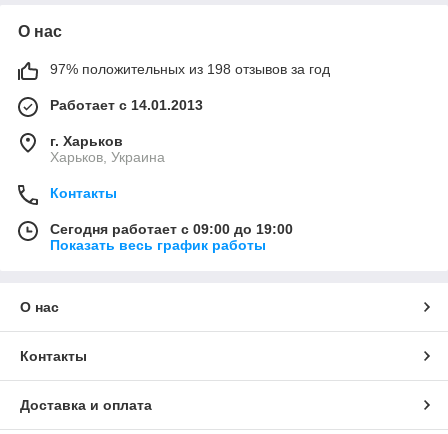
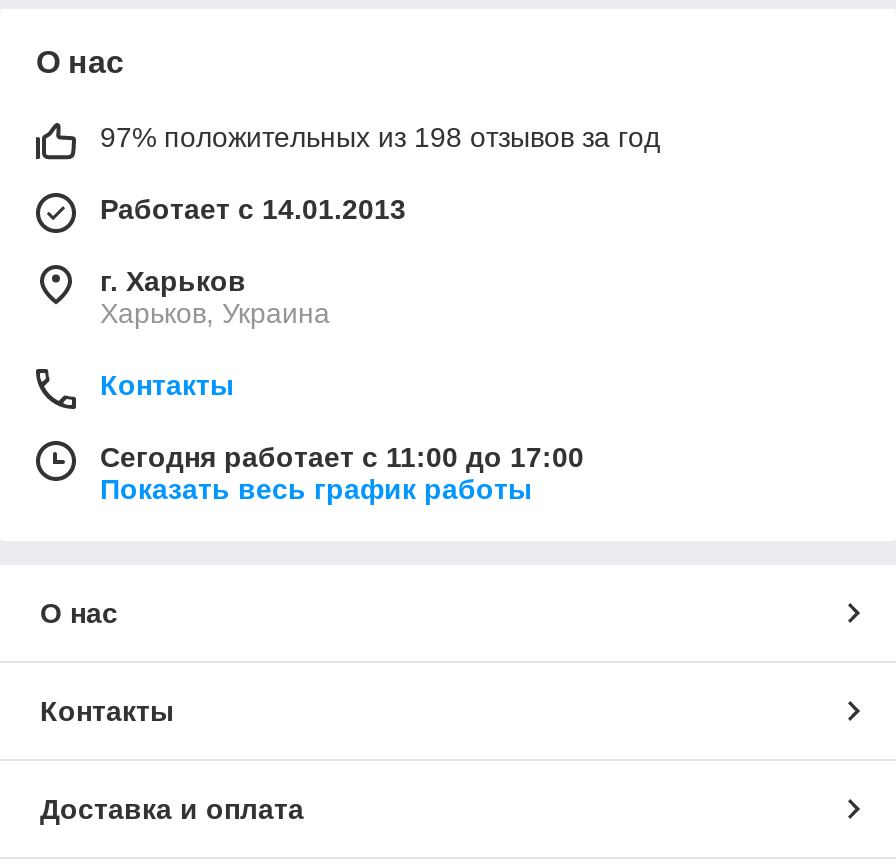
- Сегодня работает с 09:00 до 19:00
+ Сегодня работает с 11:00 до 17:00
